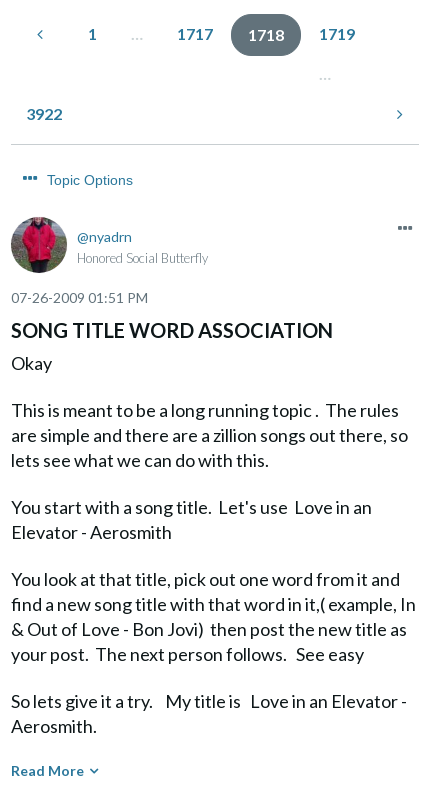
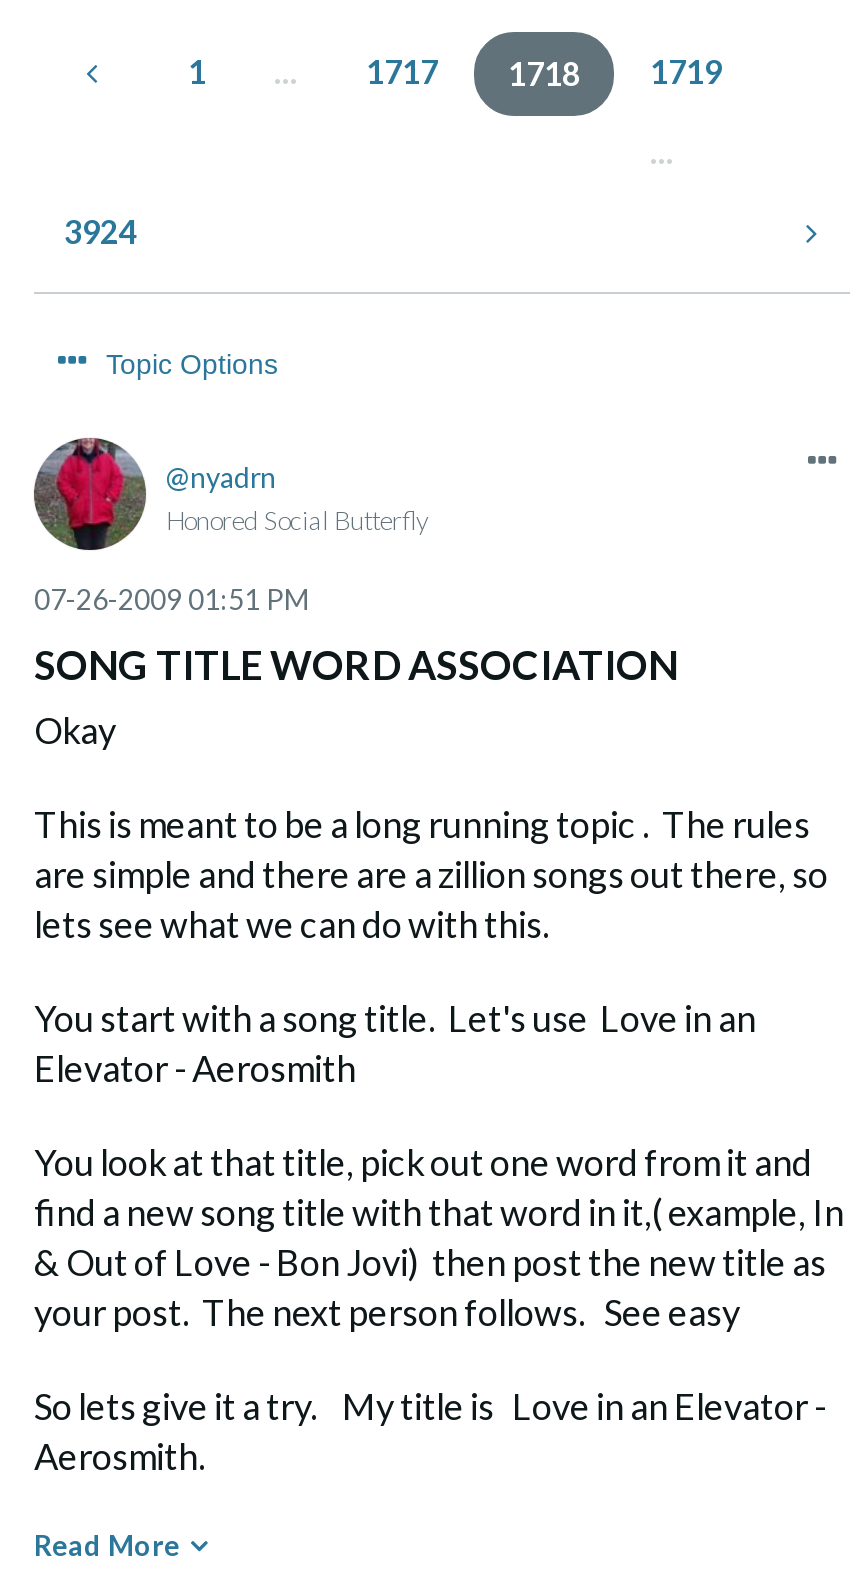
- 3922
+ 3924
